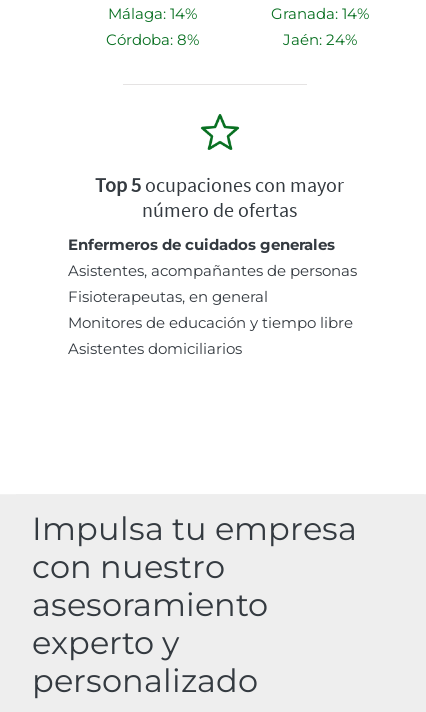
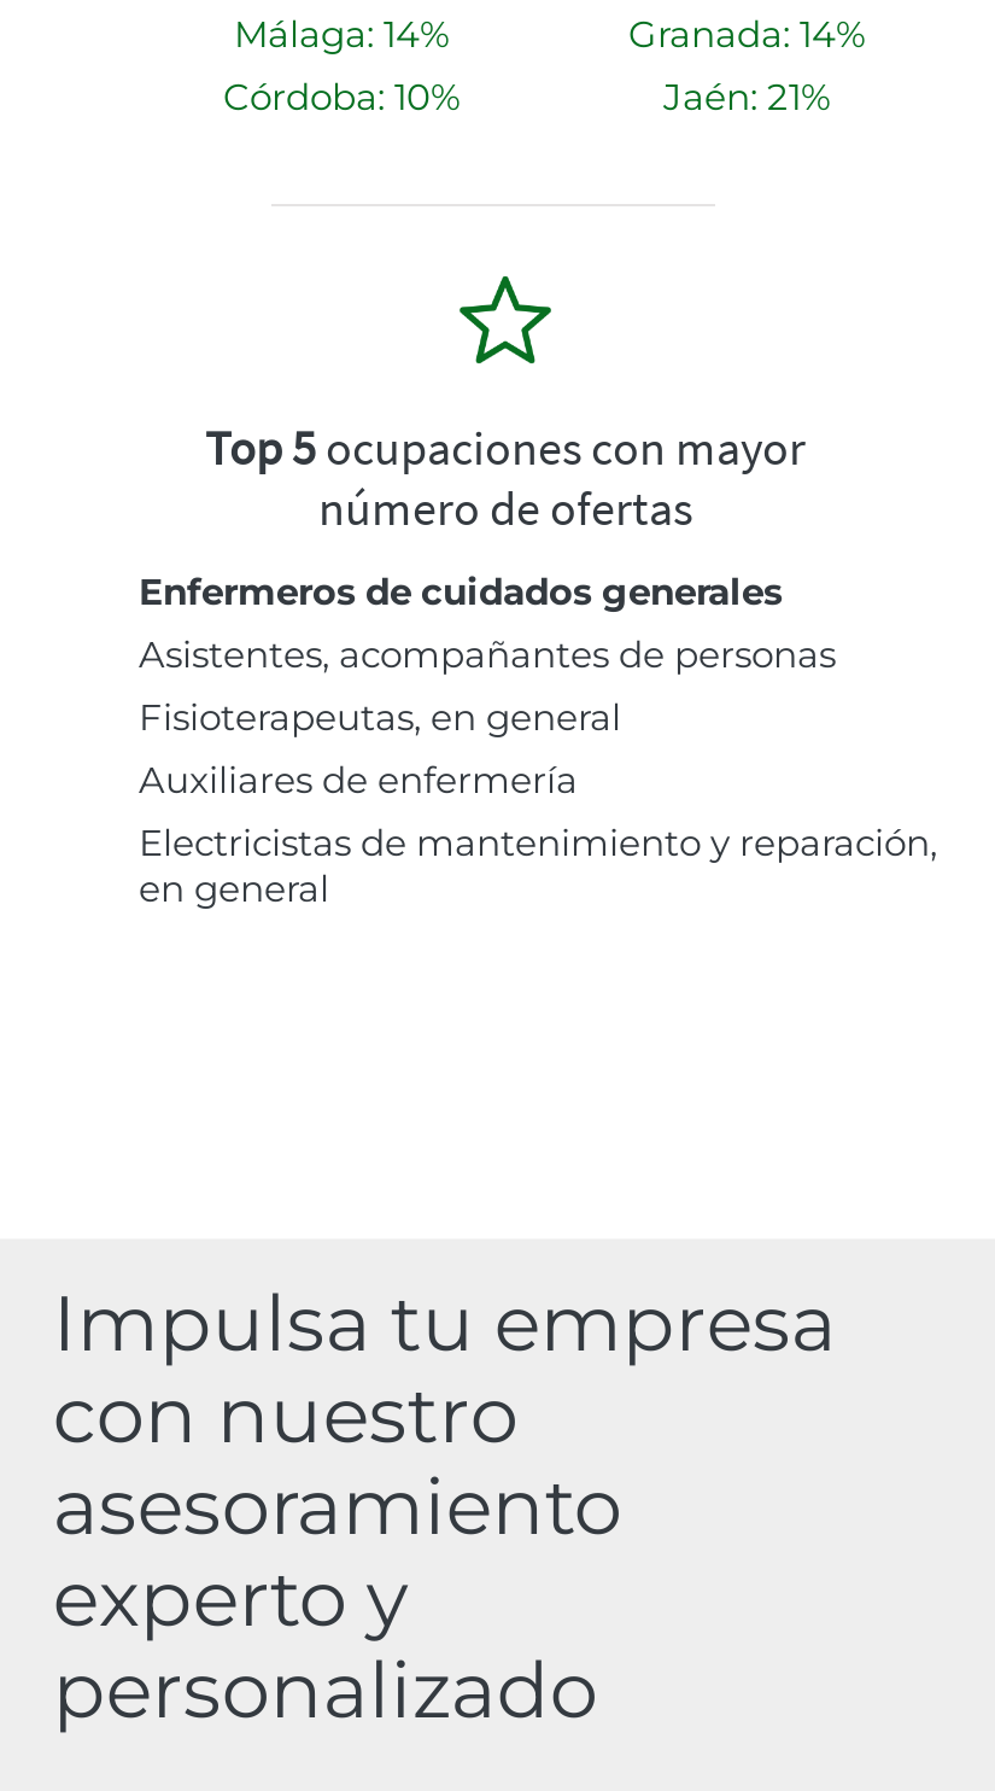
- Córdoba: 8%
+ Córdoba: 10%

- Jaén: 24%
+ Jaén: 21%

- Monitores de educación y tiempo libre
- Asistentes domiciliarios
+ Auxiliares de enfermería
+ Electricistas de mantenimiento y reparación,
+ en general
